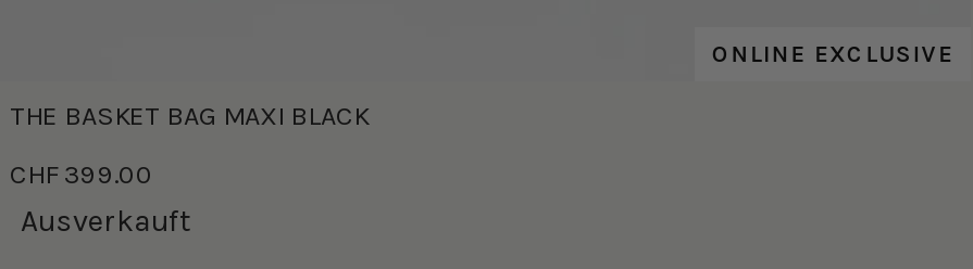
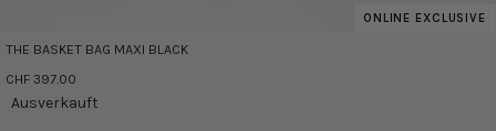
- CHF 399.00
+ CHF 397.00
